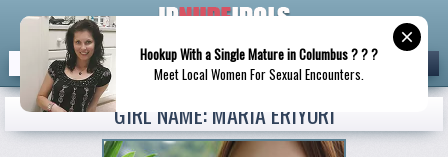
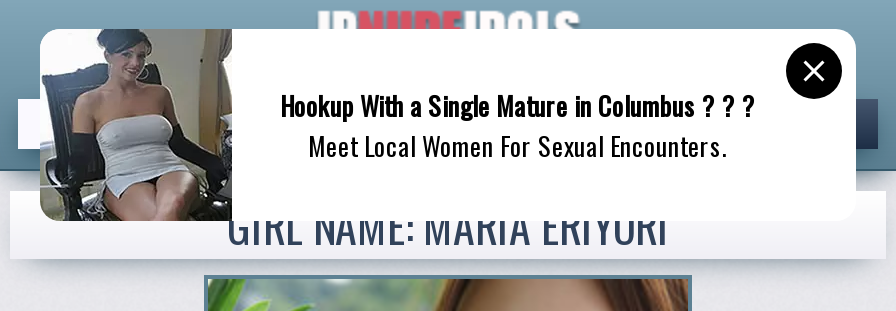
- [image]
+ [image]
